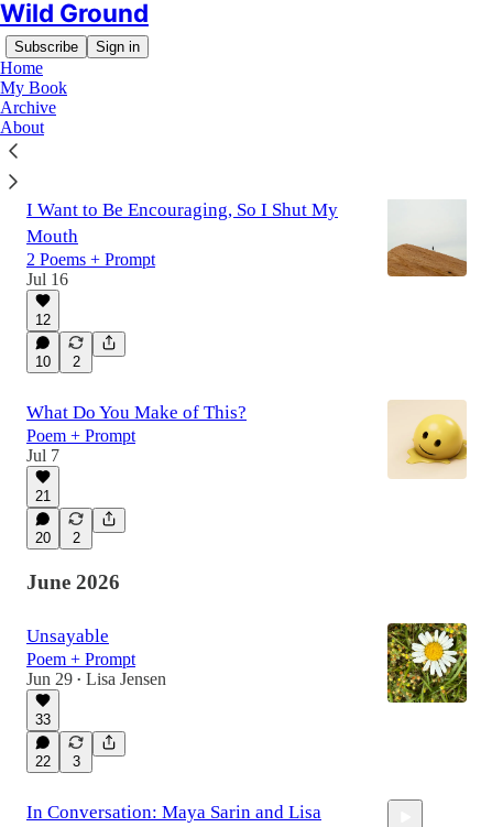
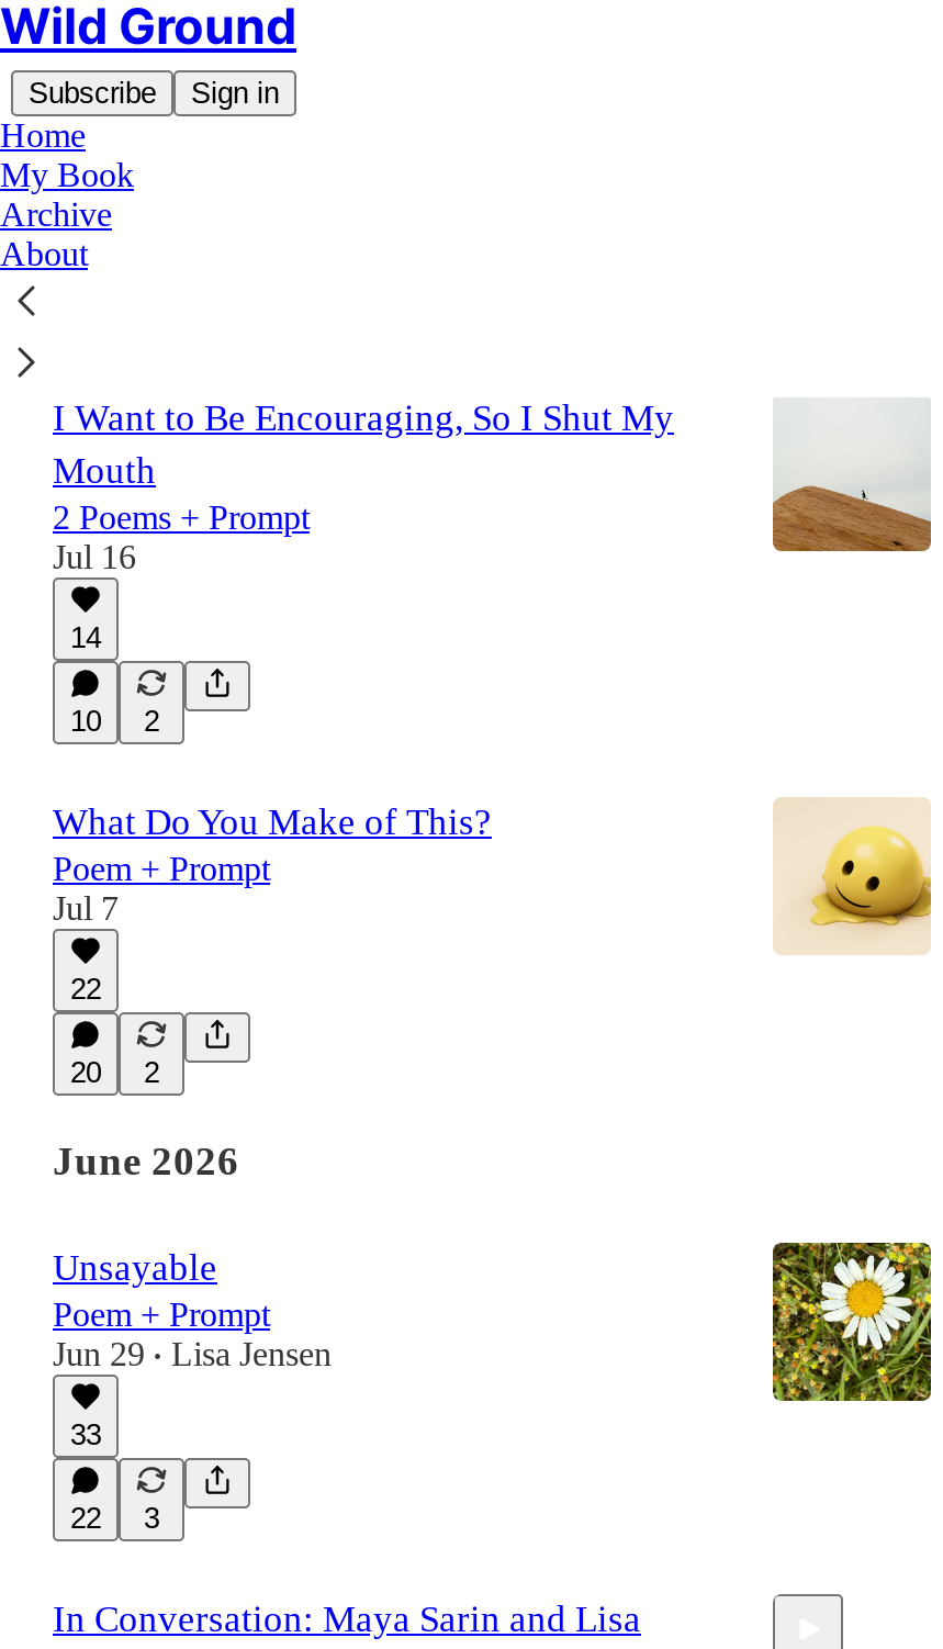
- 12
+ 14

- 21
+ 22
